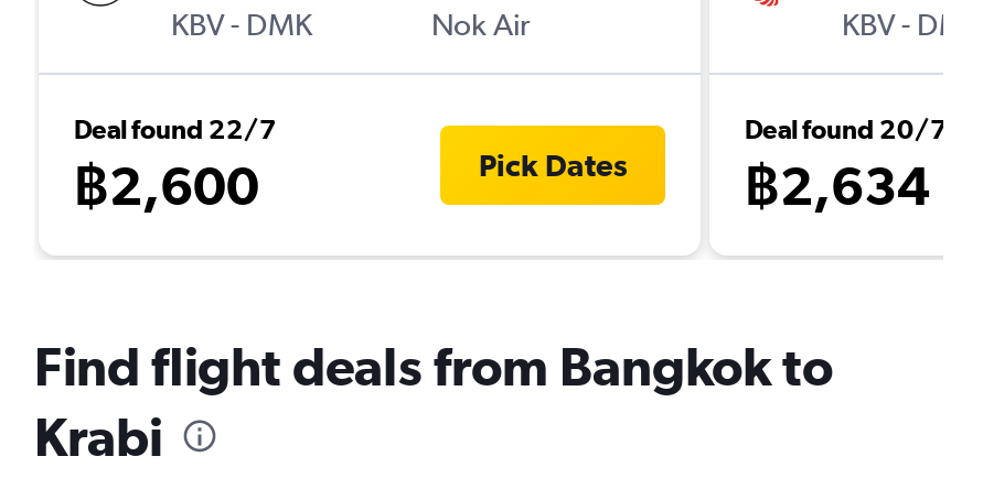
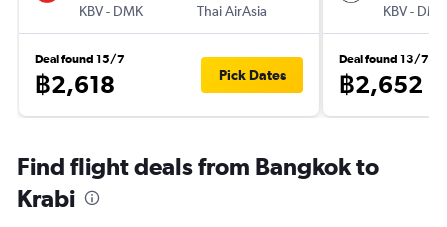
- Nok Air
+ Thai AirAsia

- Deal found 22/7
- ฿2,600
+ Deal found 15/7
+ ฿2,618

- Deal found 20/7
+ Deal found 13/7

- ฿2,634
+ ฿2,652
